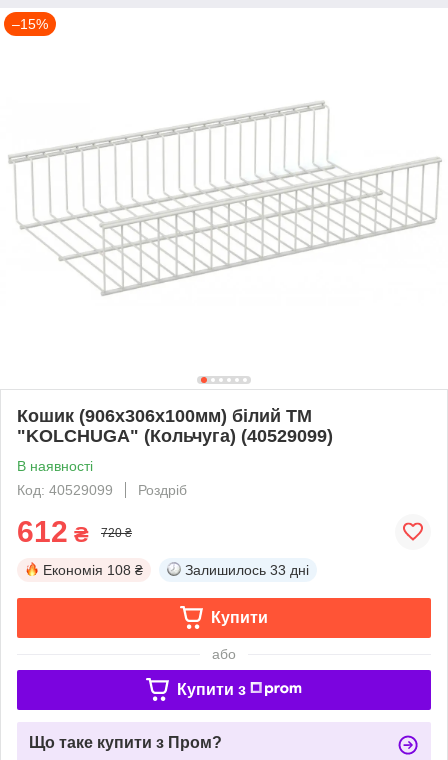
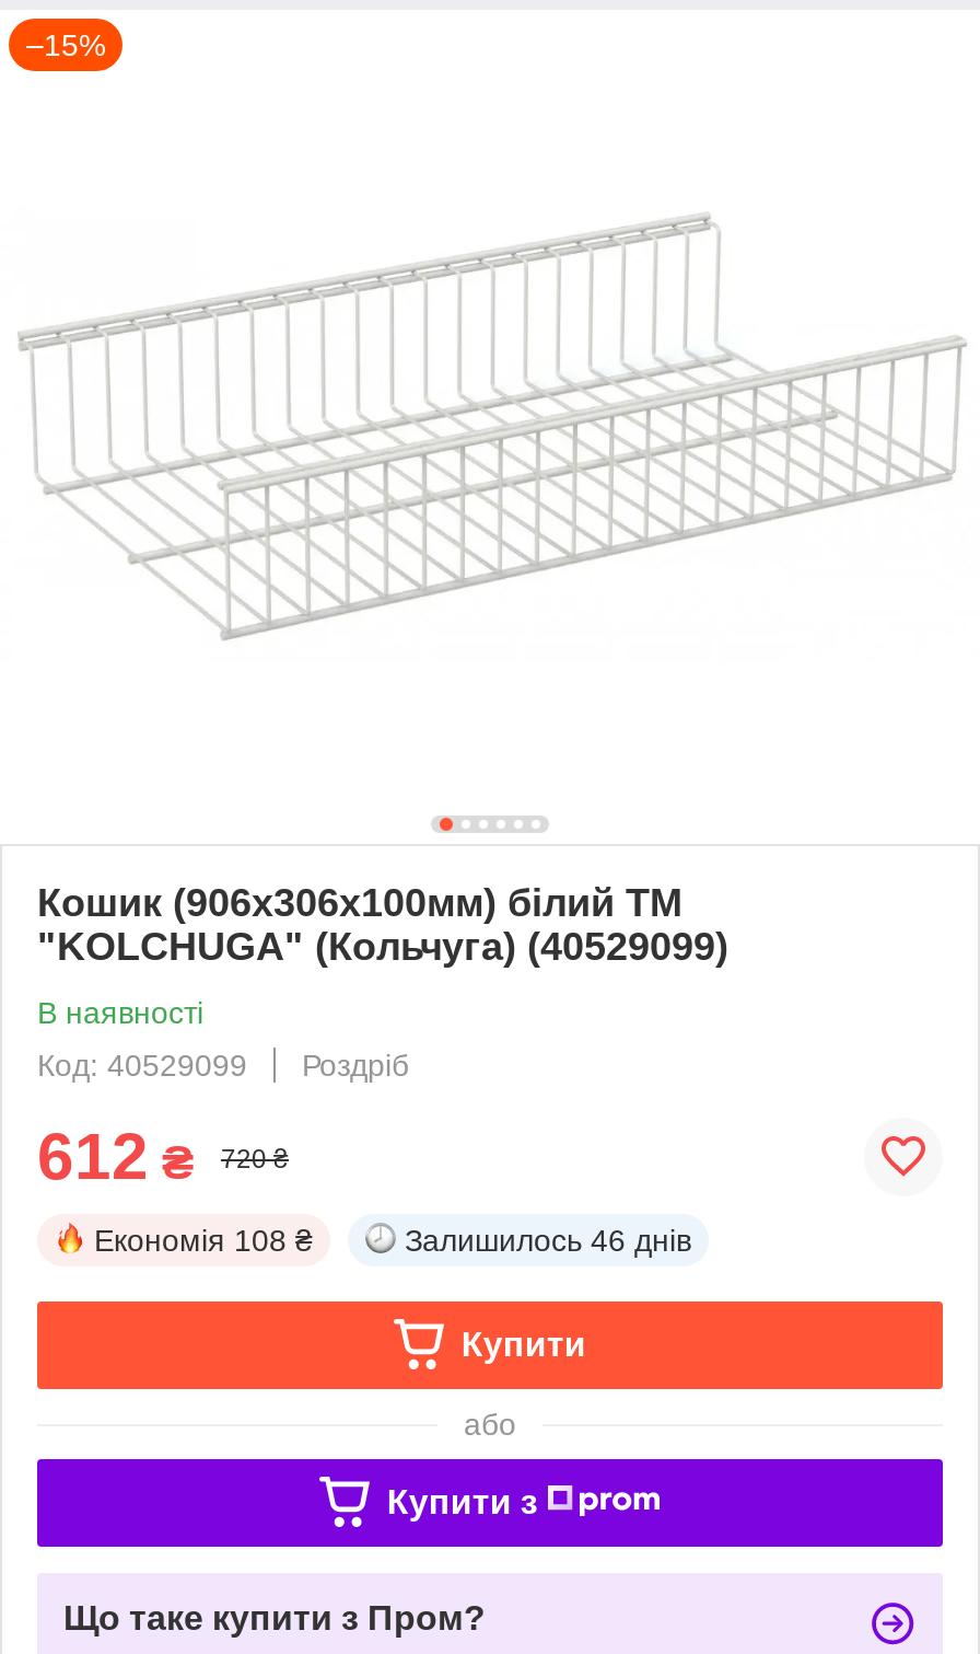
- Залишилось 33 дні
+ Залишилось 46 днів
